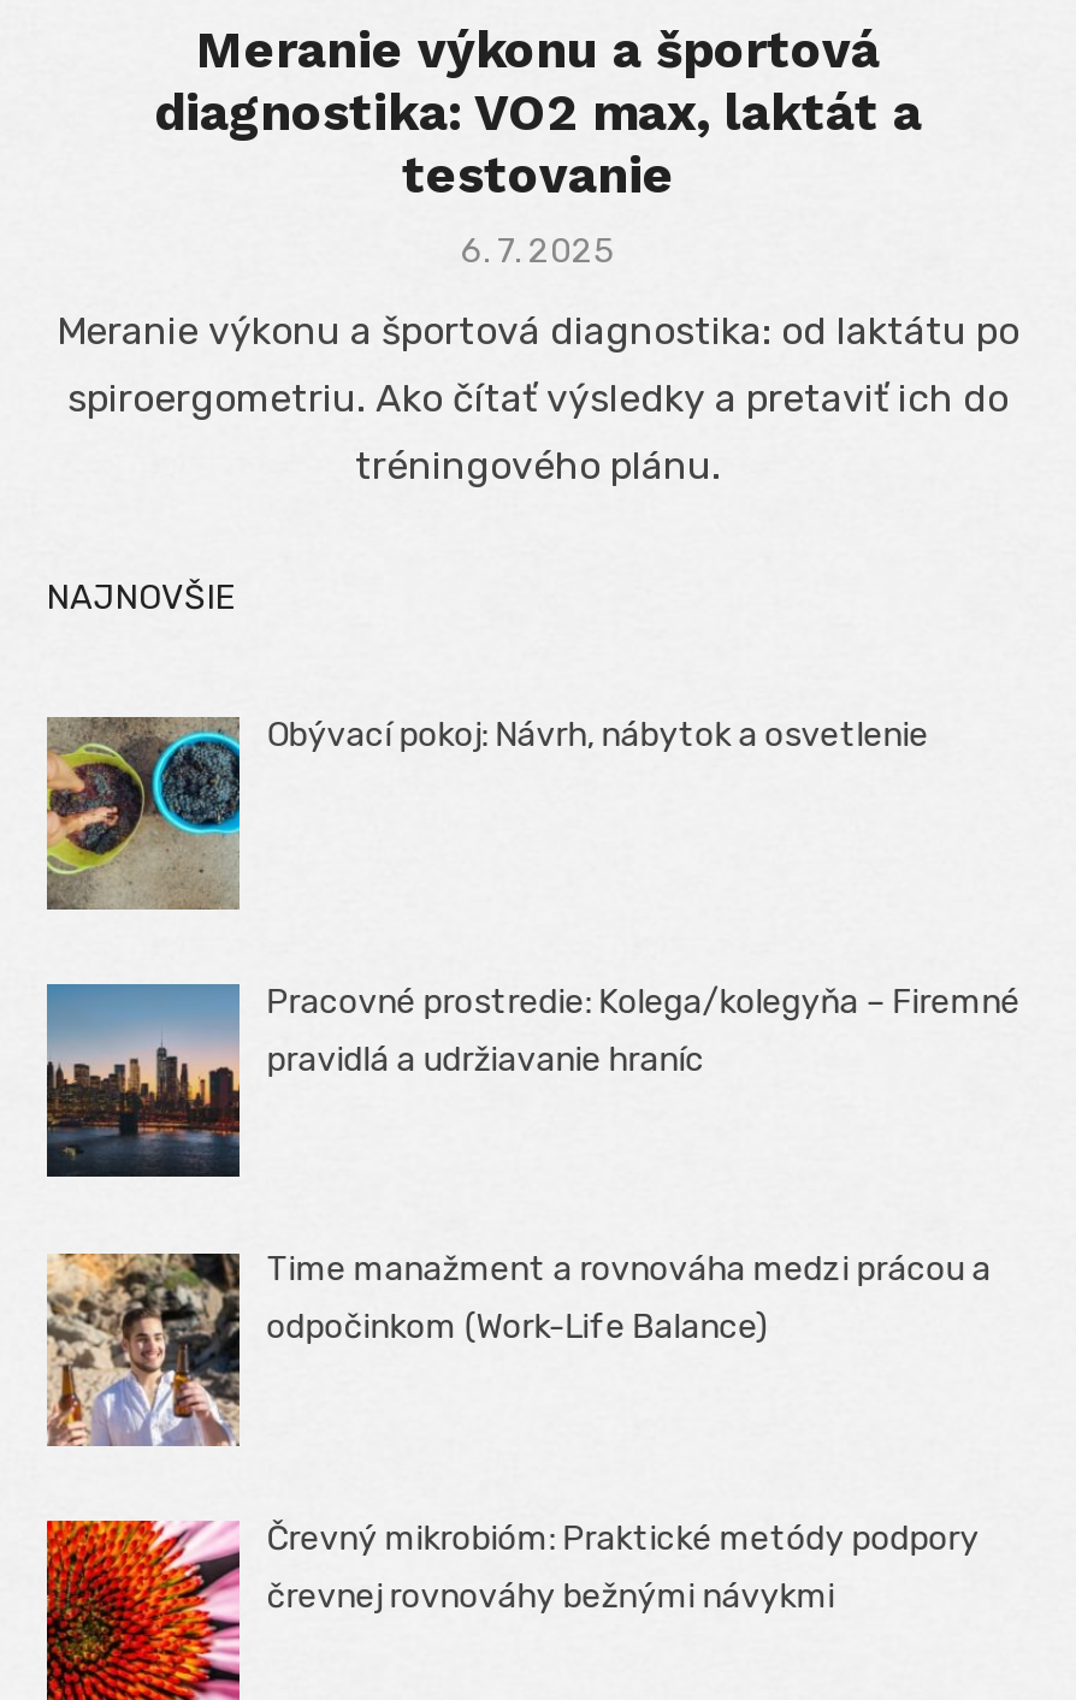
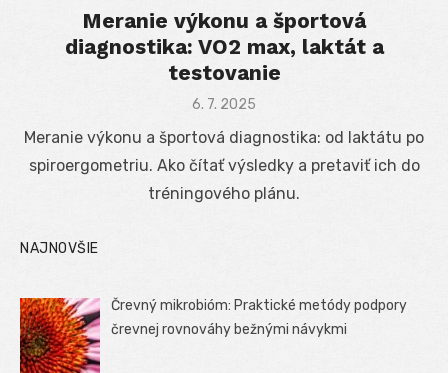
- [image]
- Obývací pokoj: Návrh, nábytok a osvetlenie

- [image]
- Pracovné prostredie: Kolega/kolegyňa – Firemné
- pravidlá a udržiavanie hraníc

- [image]
- Time manažment a rovnováha medzi prácou a
- odpočinkom (Work-Life Balance)
